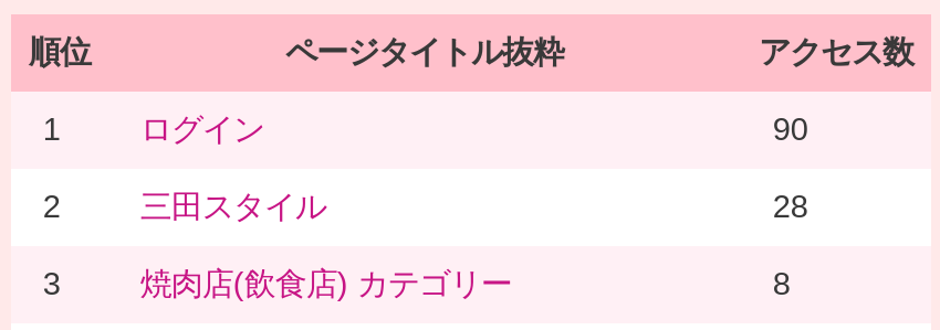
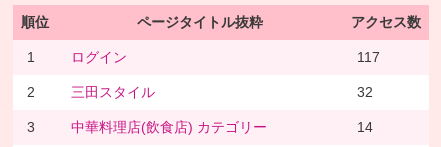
- 90
+ 117

- 28
+ 32

- 焼肉店(飲食店) カテゴリー
- 8
+ 中華料理店(飲食店) カテゴリー
+ 14
